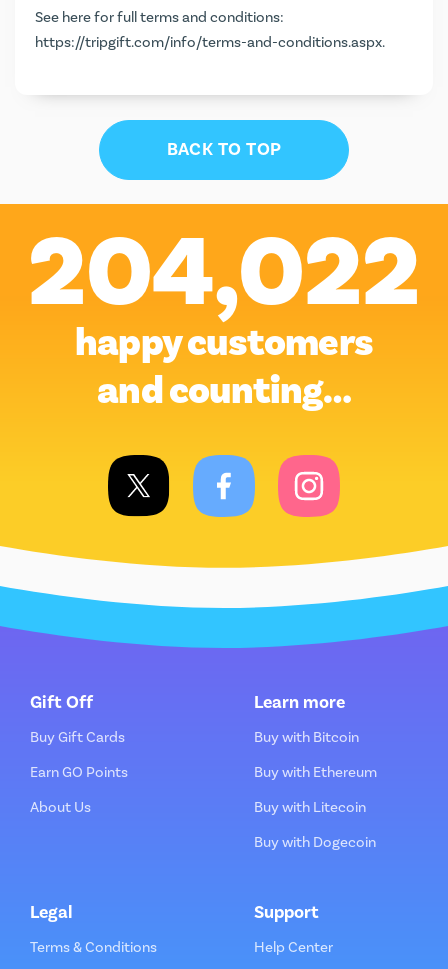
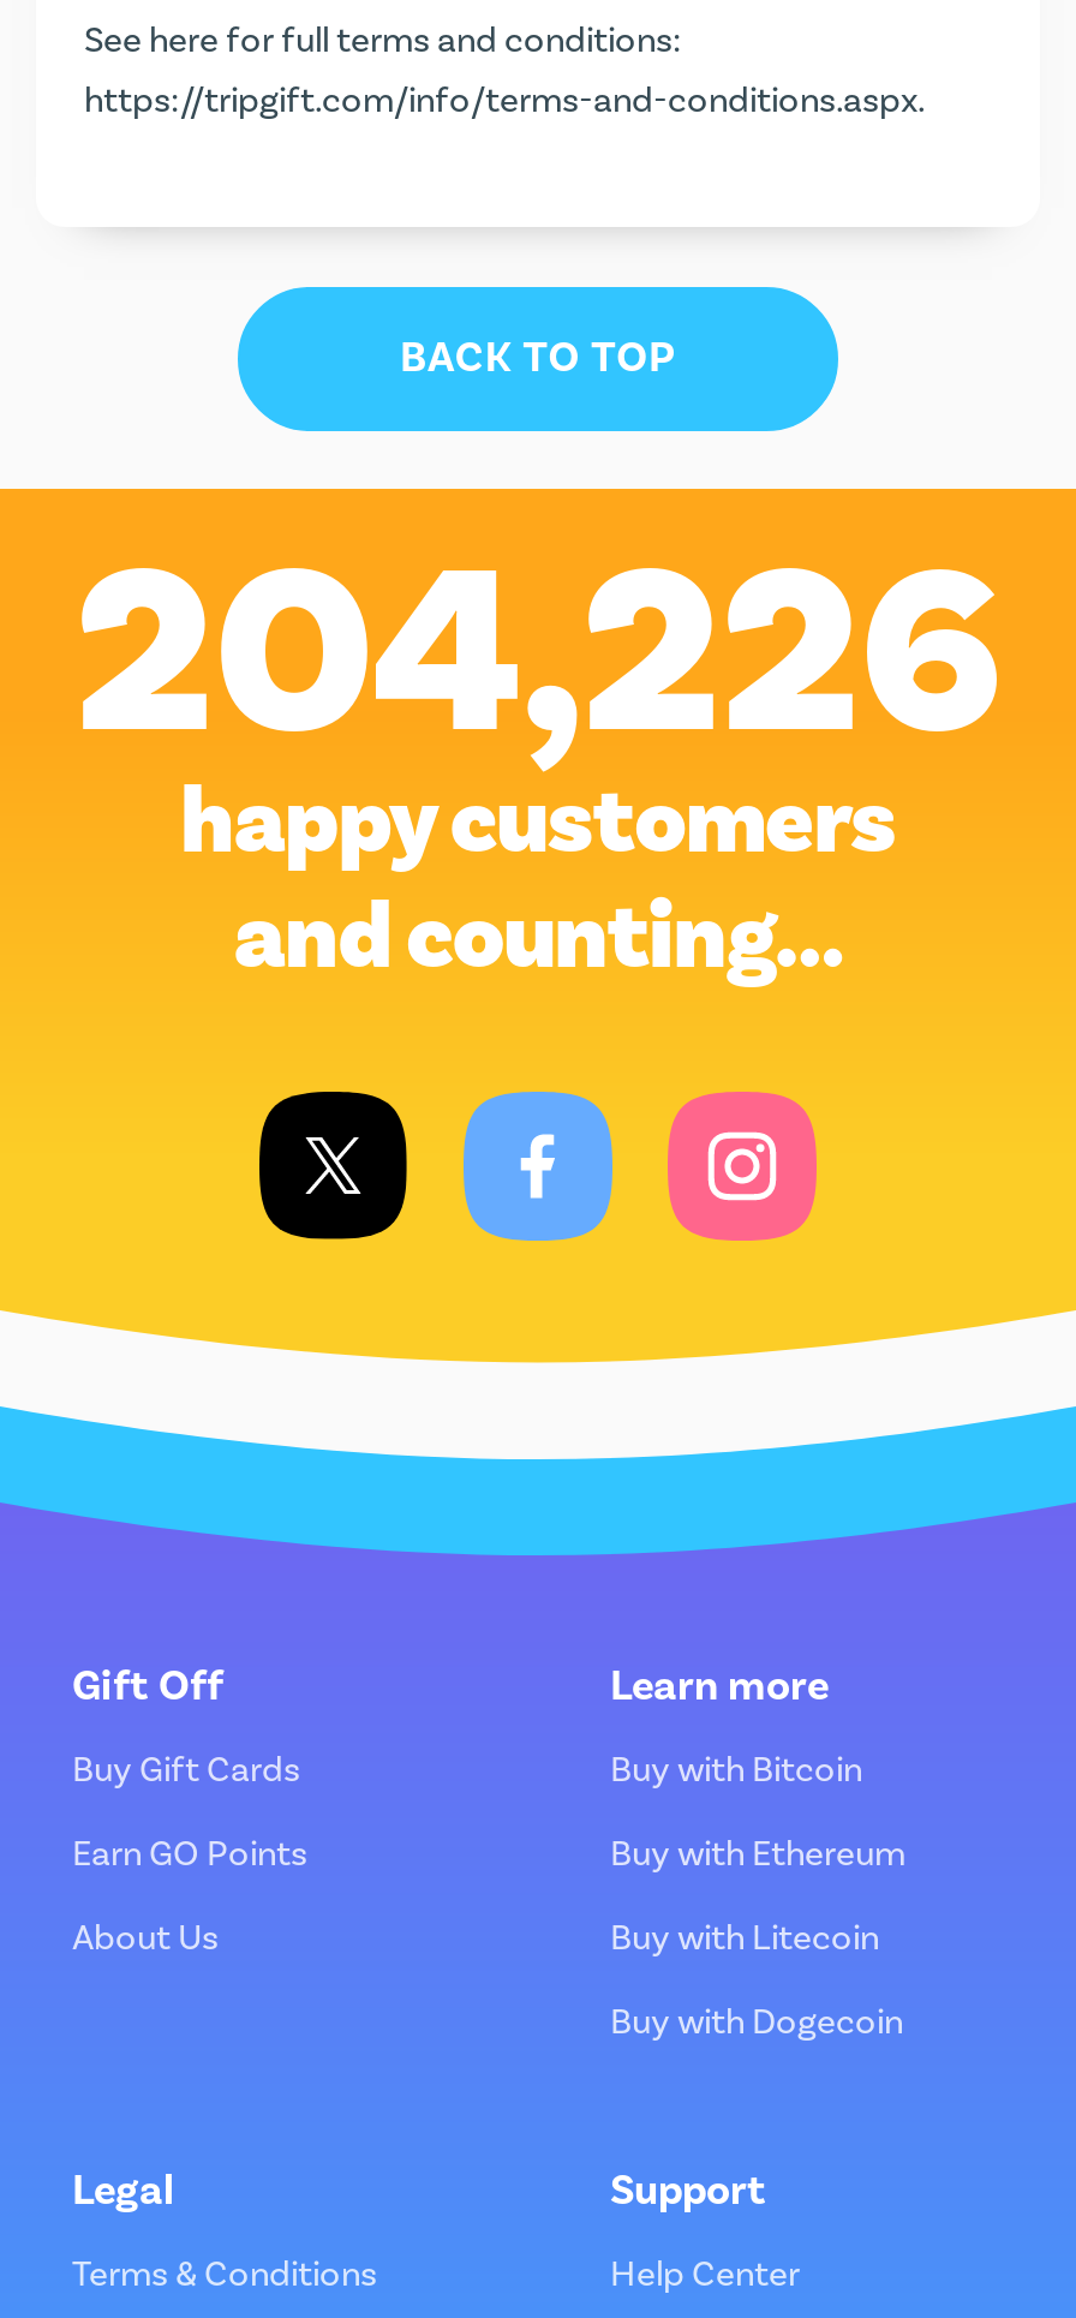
- 204,022
+ 204,226
